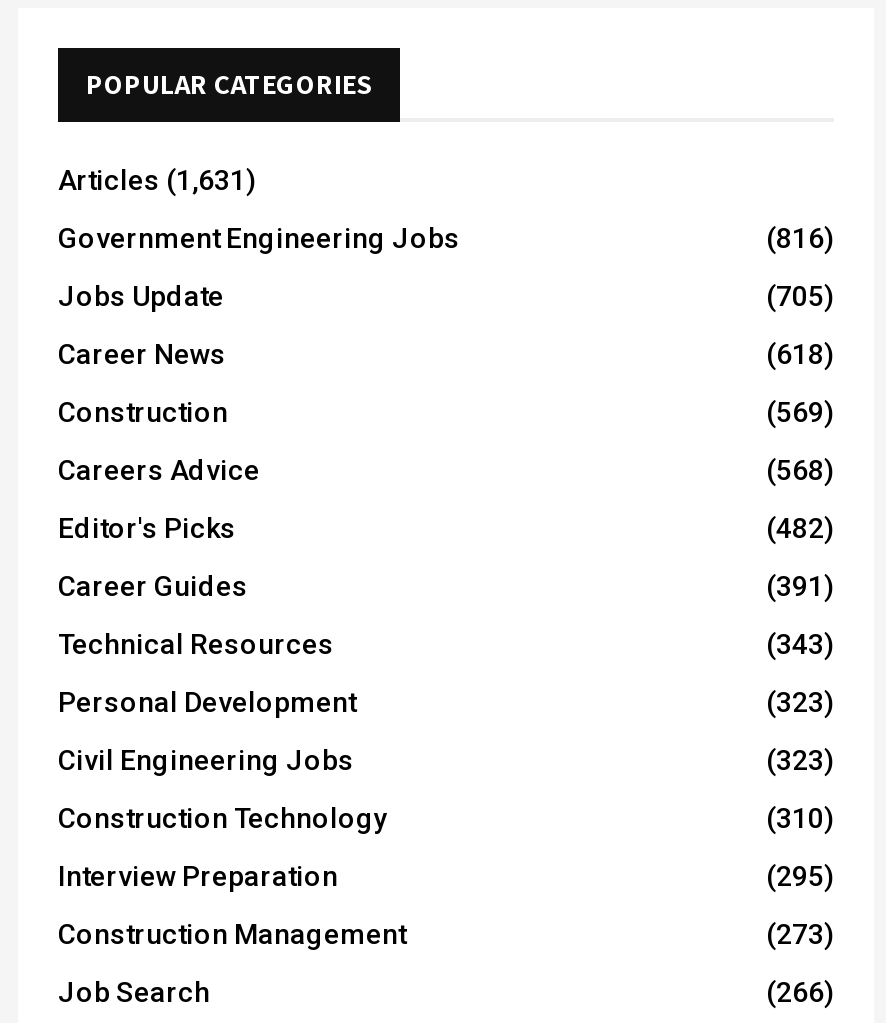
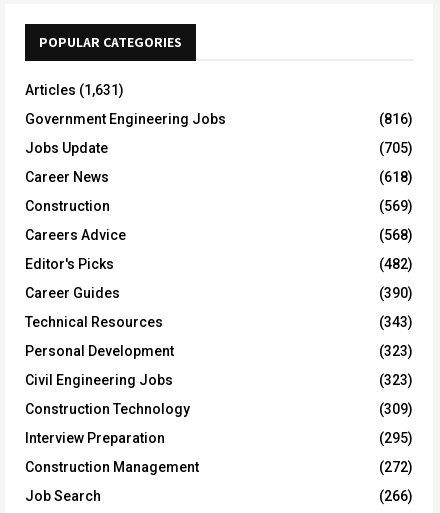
- (391)
+ (390)

- (310)
+ (309)

- (273)
+ (272)
